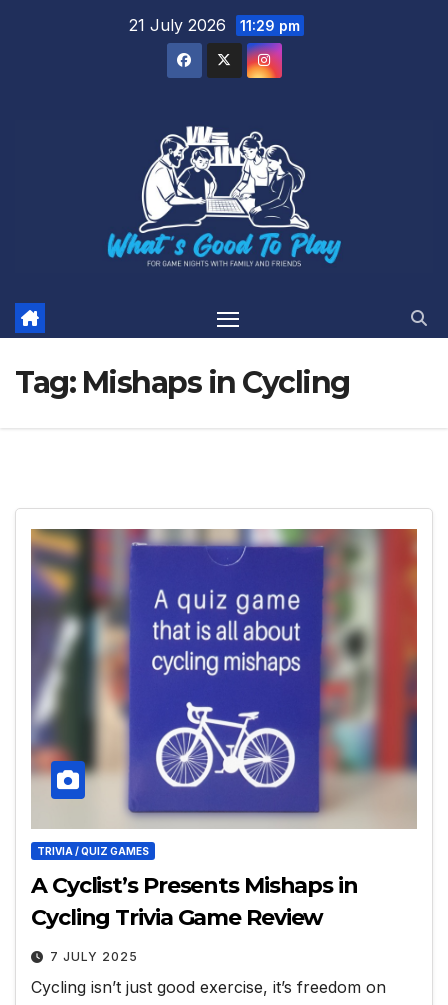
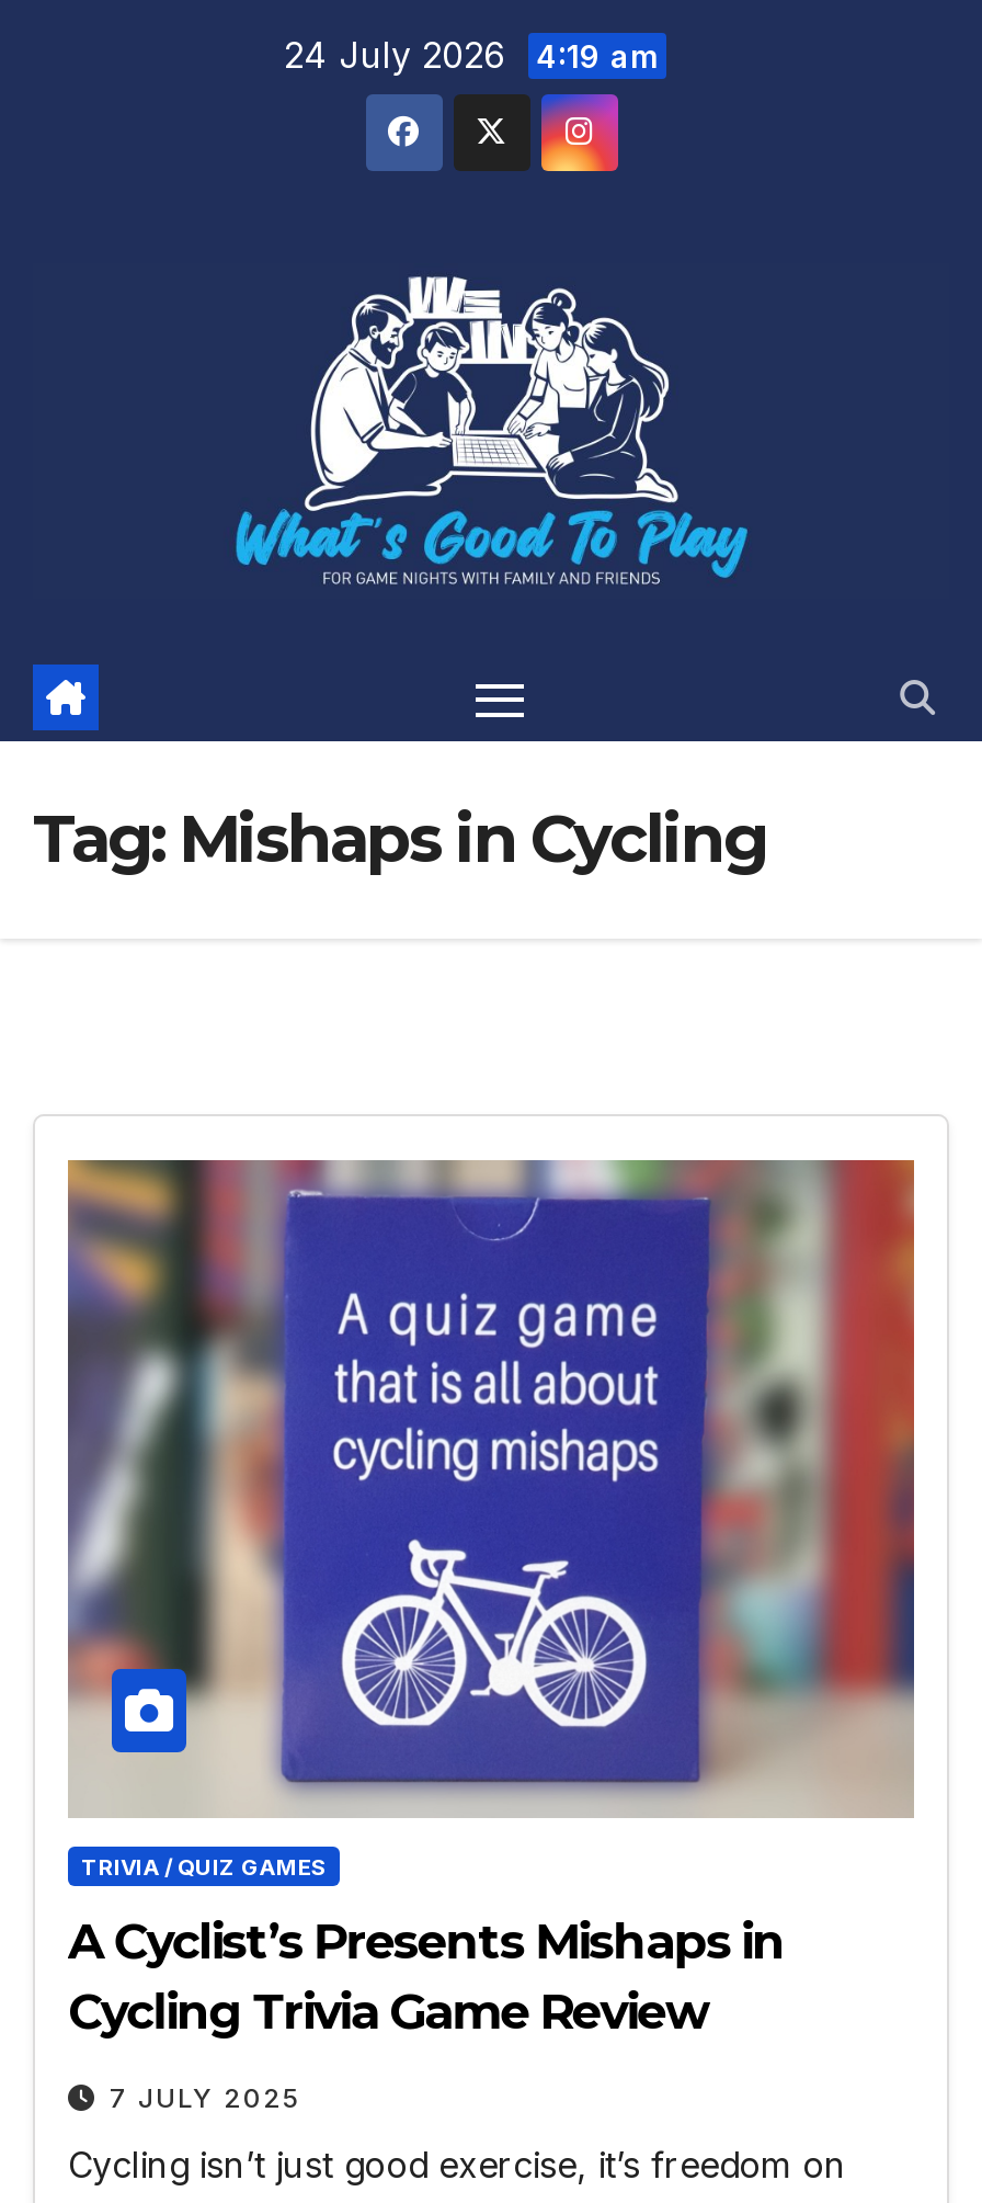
- 21 July 2026 11:29 pm
+ 24 July 2026 4:19 am
